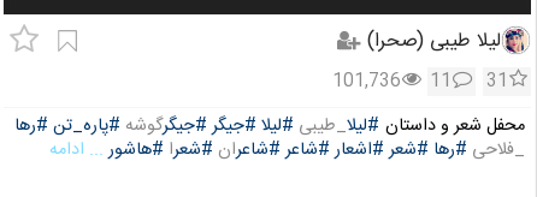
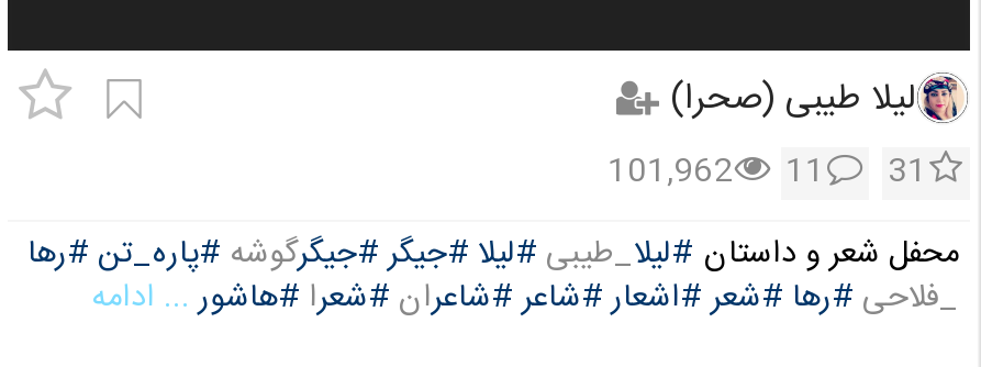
- 101,736 11 31
+ 101,962 11 31
